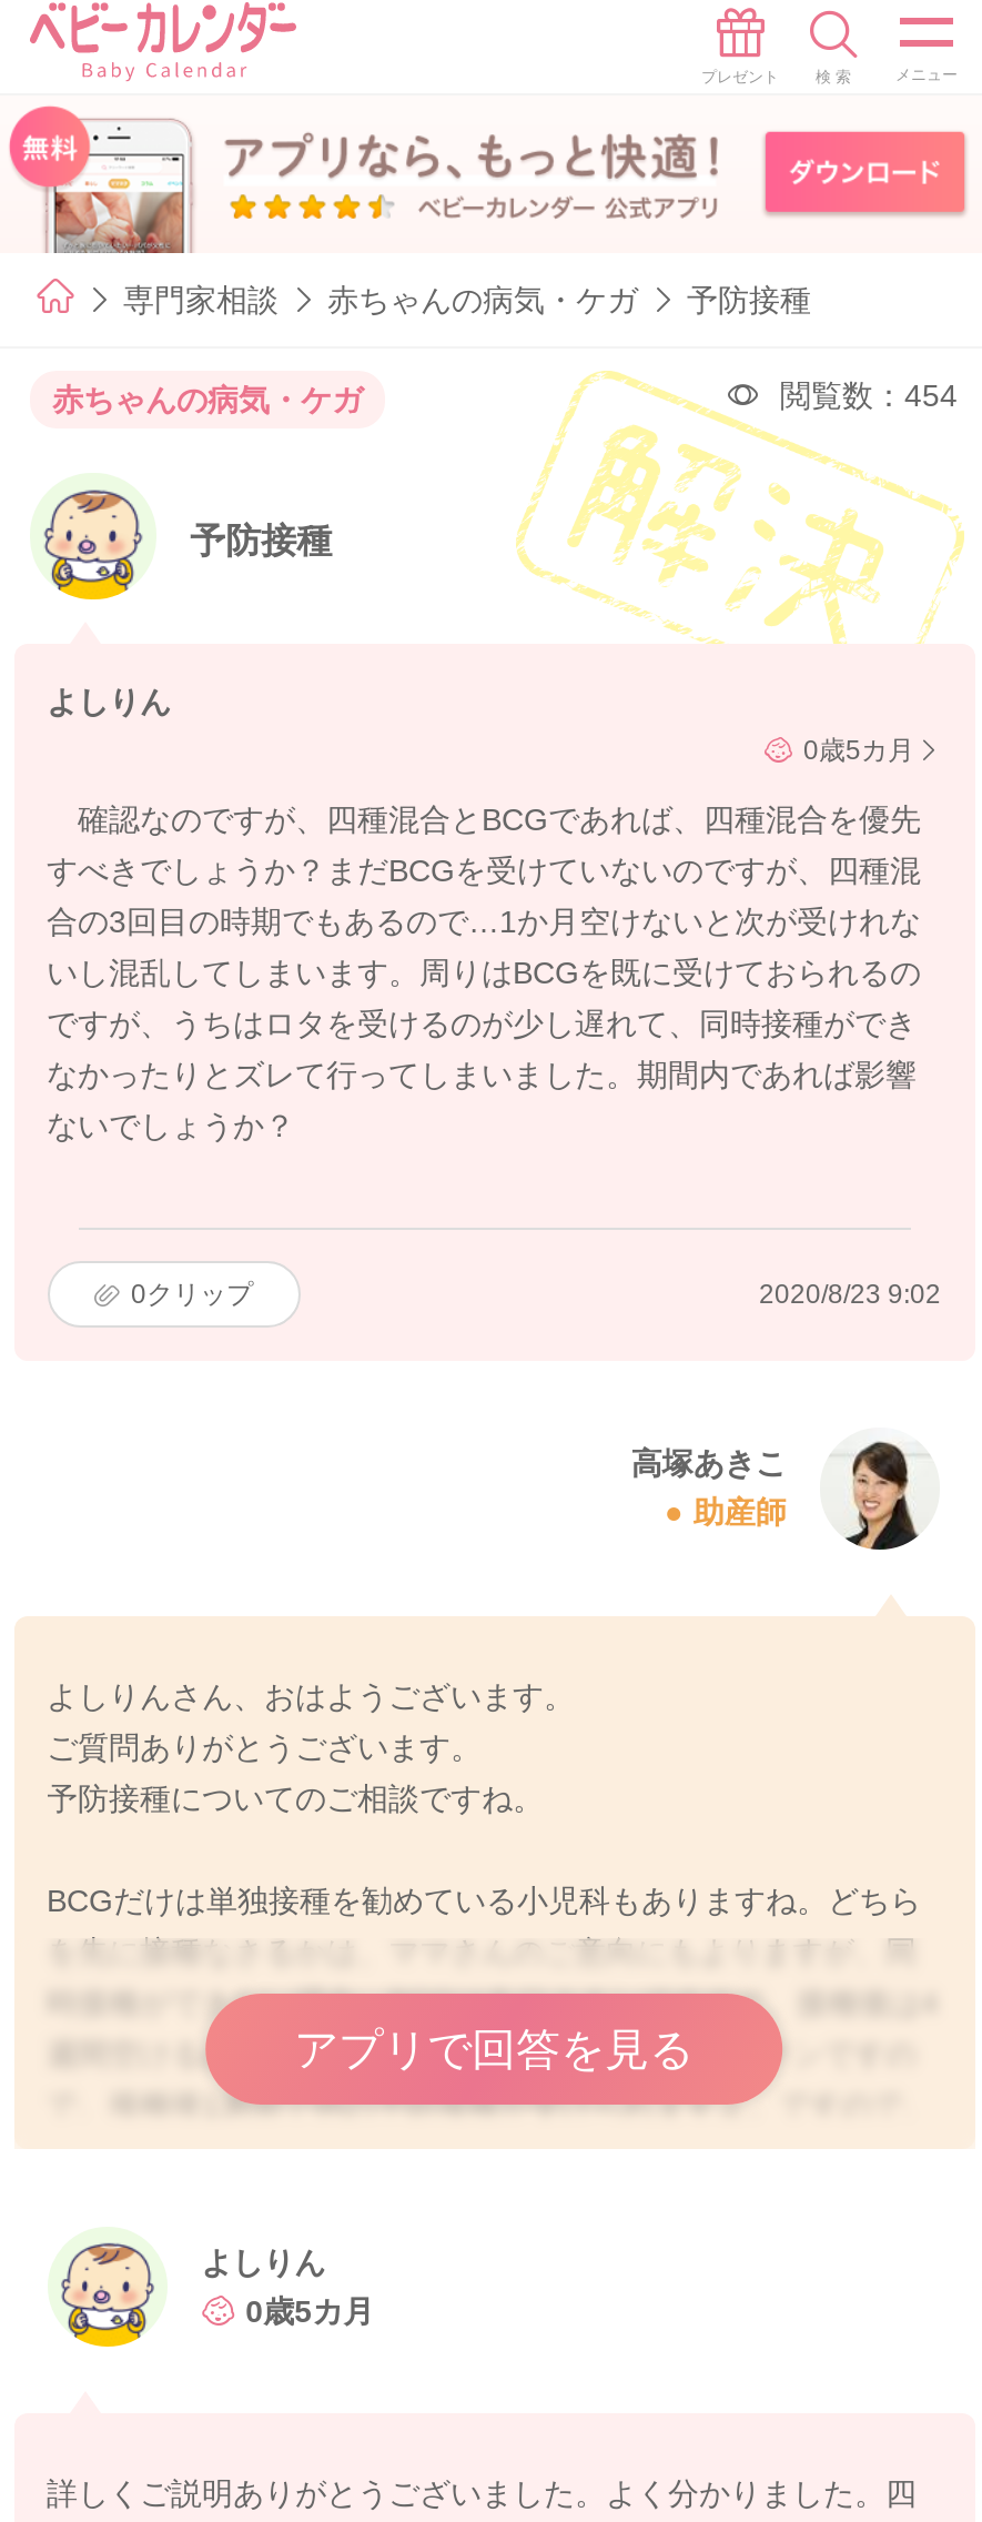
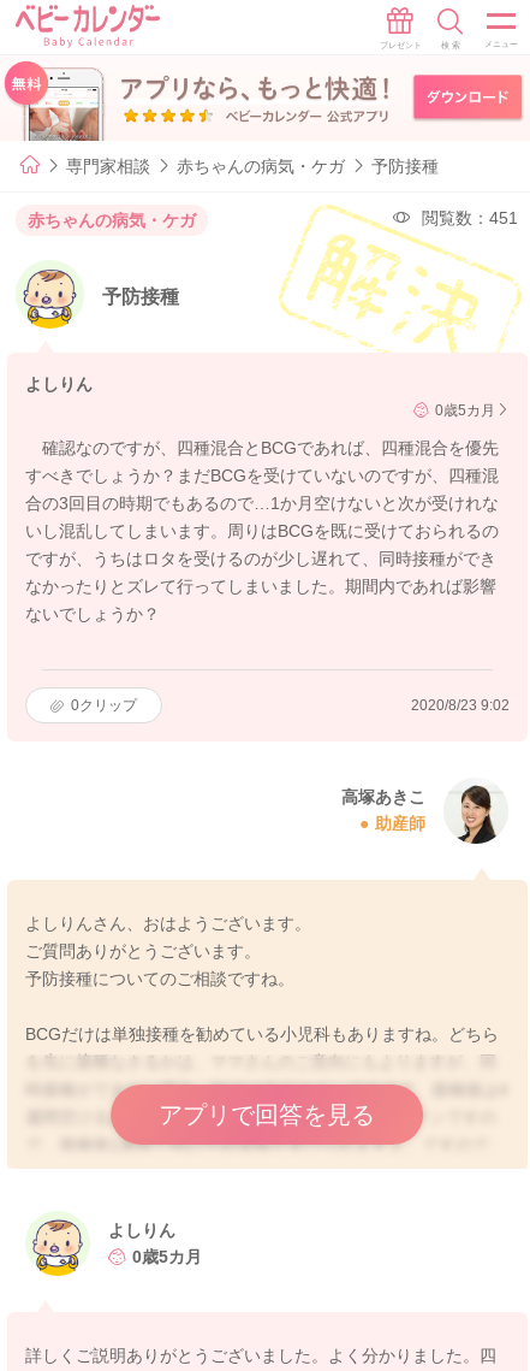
- 閲覧数：454
+ 閲覧数：451
